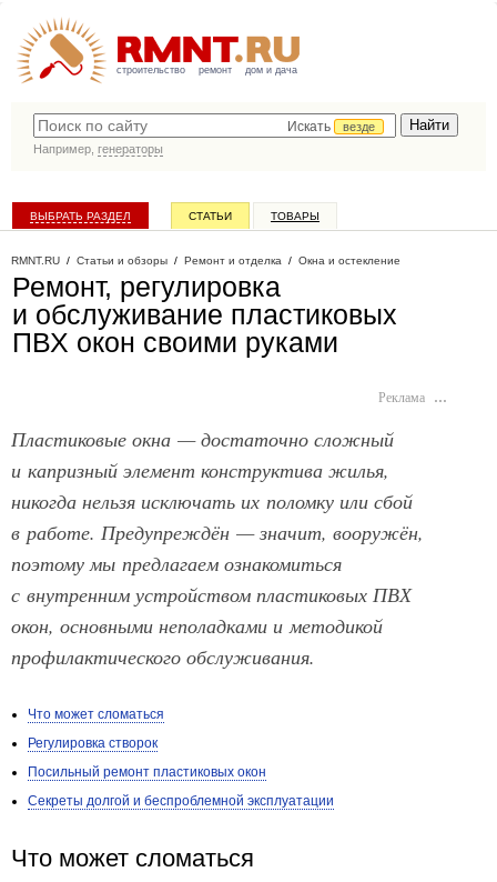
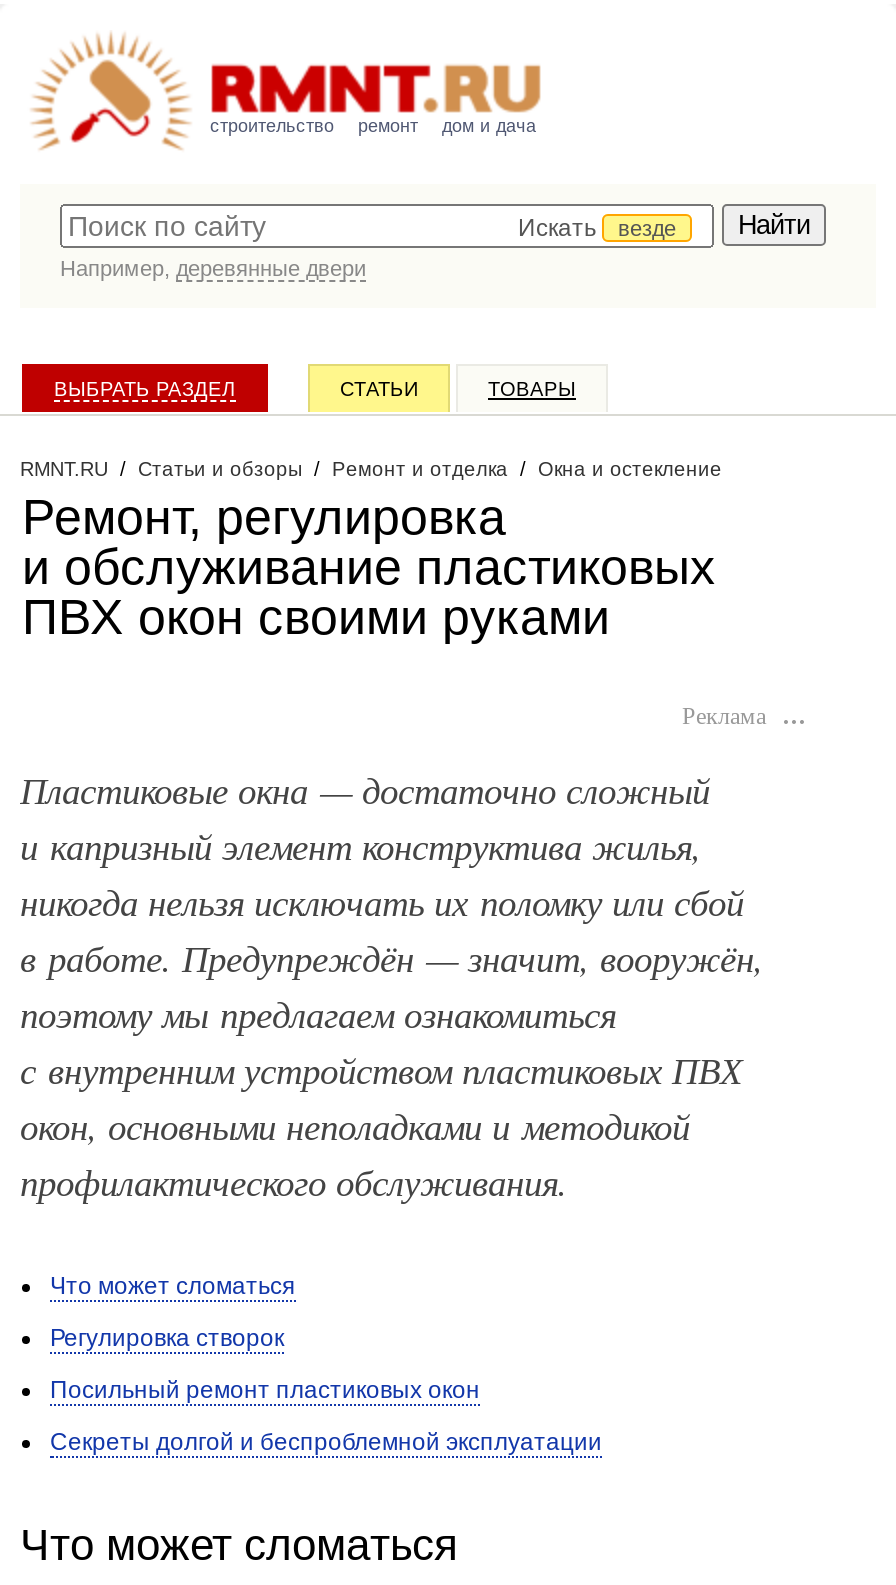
- Например, генераторы
+ Например, деревянные двери
